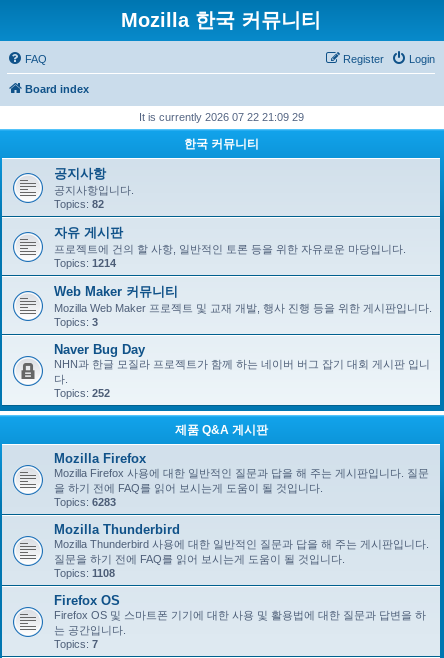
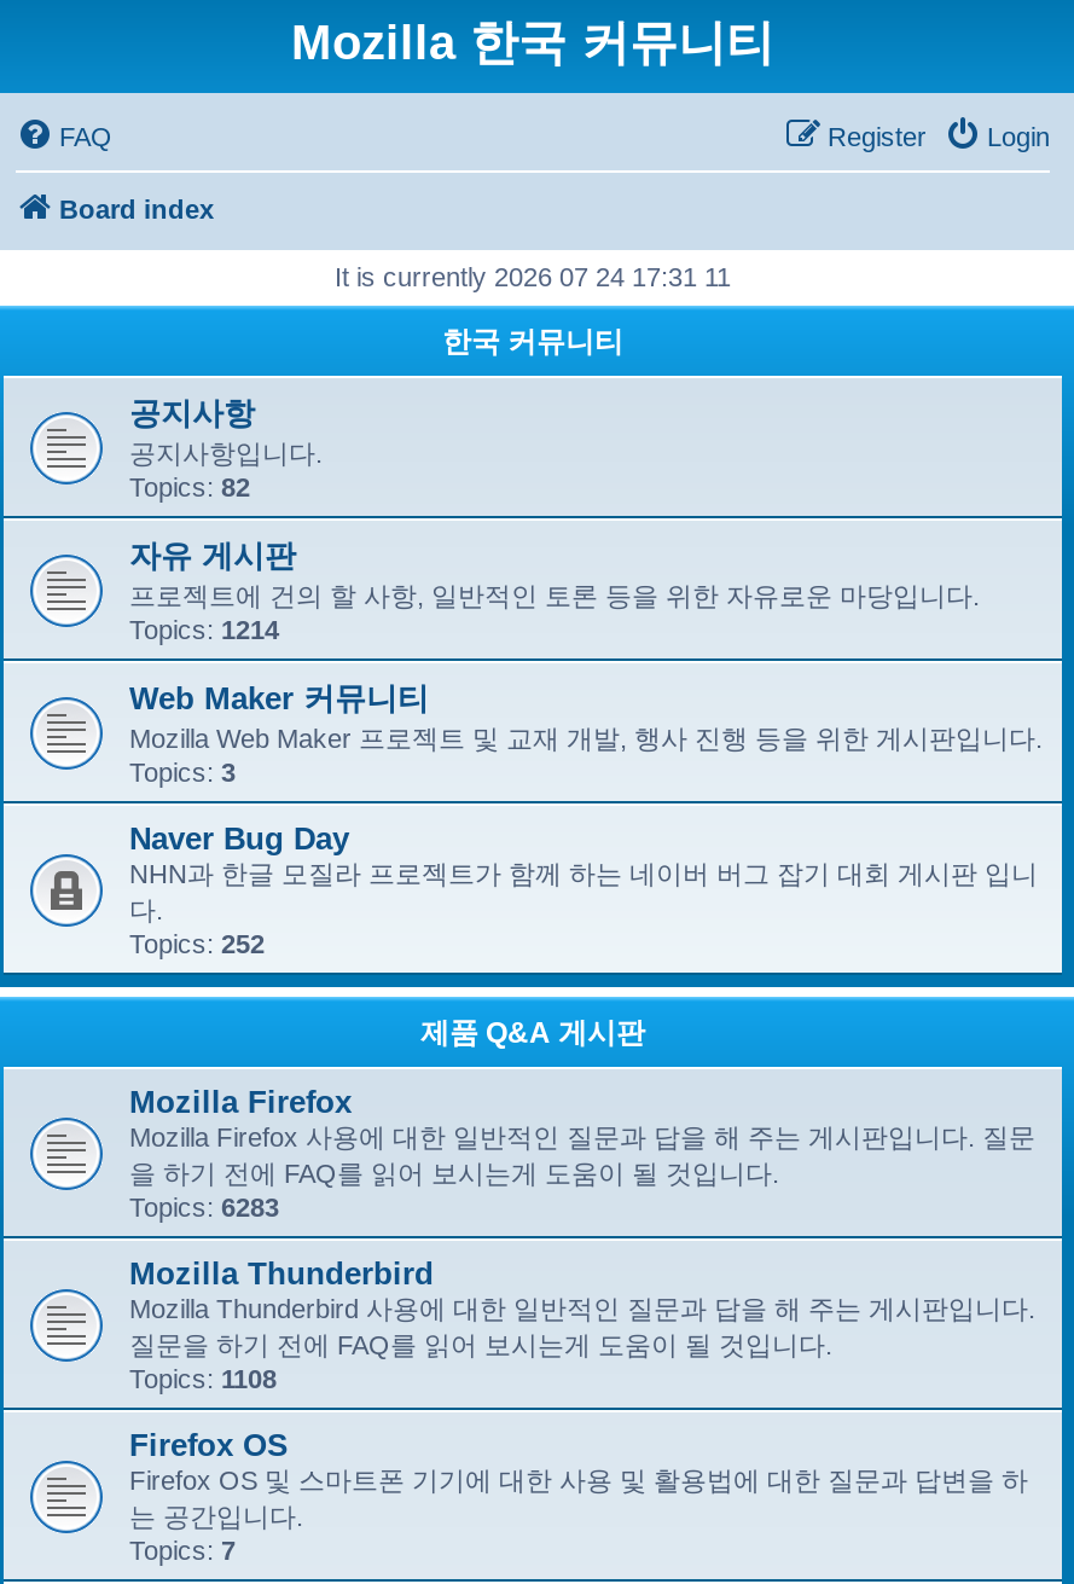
- It is currently 2026 07 22 21:09 29
+ It is currently 2026 07 24 17:31 11
